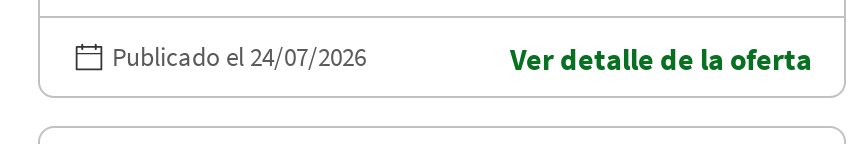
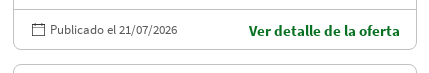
- Publicado el 24/07/2026
+ Publicado el 21/07/2026
